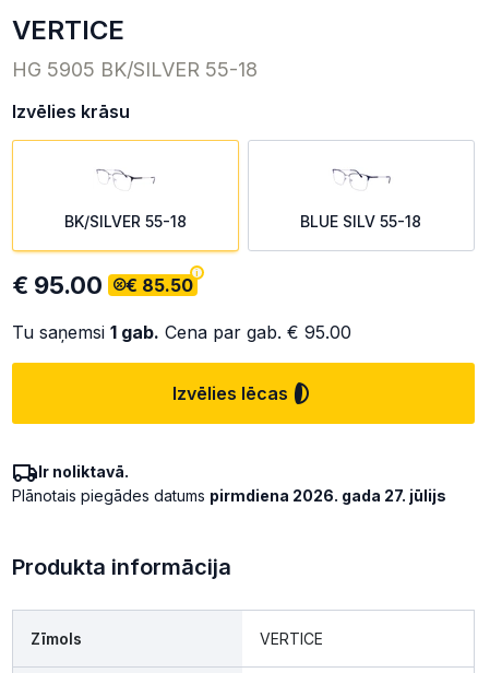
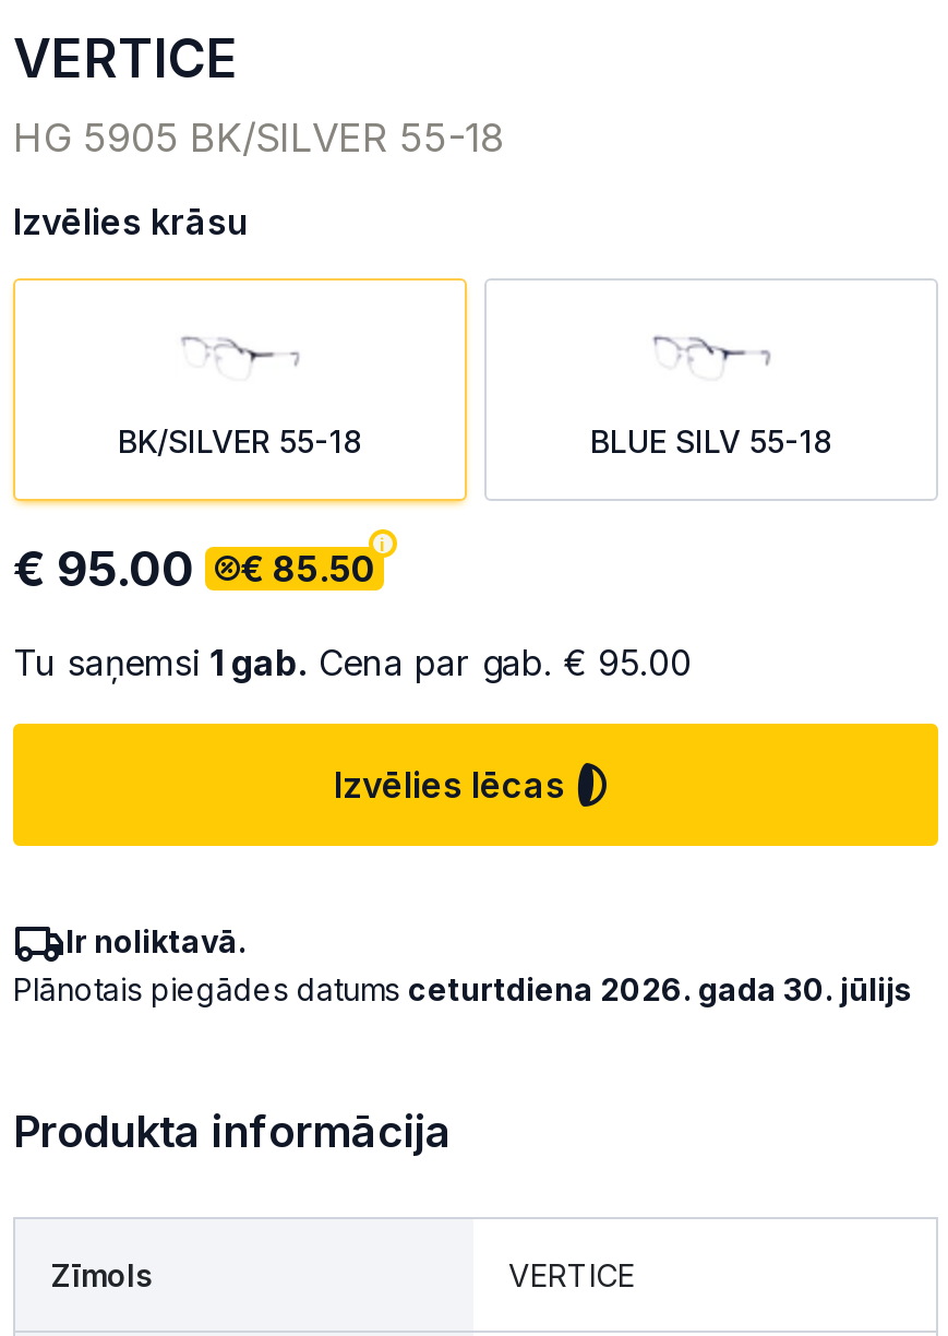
- Plānotais piegādes datums pirmdiena 2026. gada 27. jūlijs
+ Plānotais piegādes datums ceturtdiena 2026. gada 30. jūlijs
